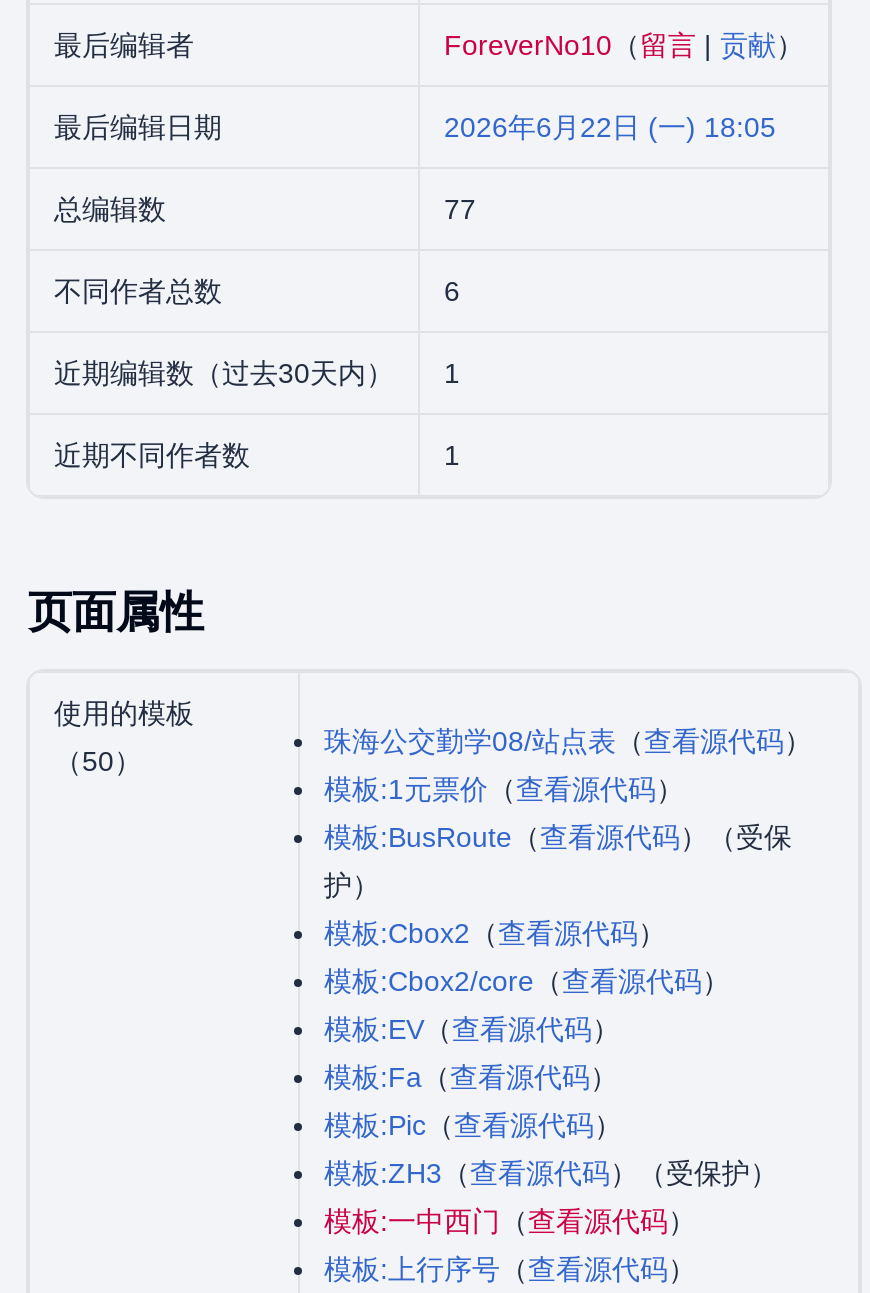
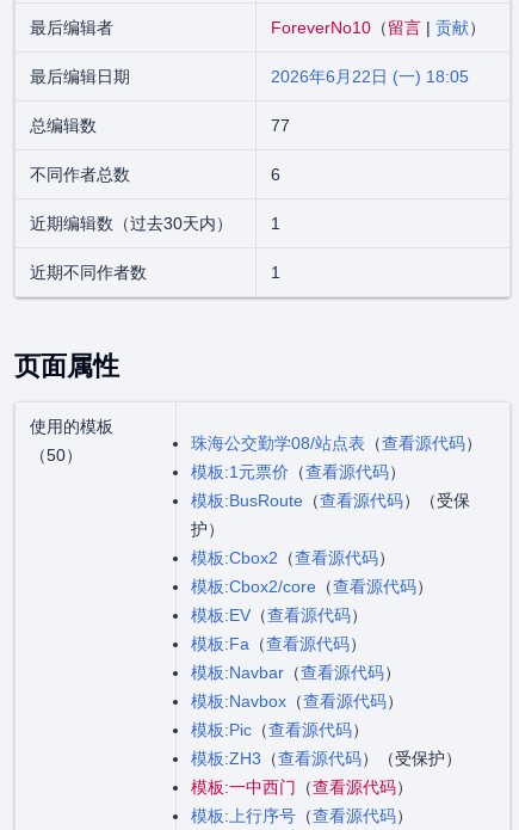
+ 模板:Navbar（查看源代码）
+ 模板:Navbox（查看源代码）
